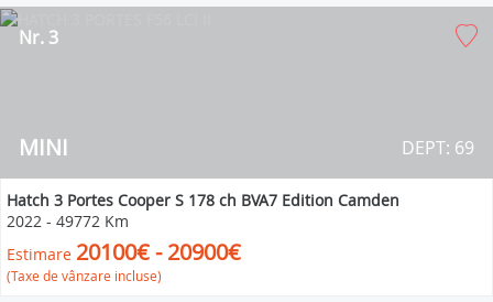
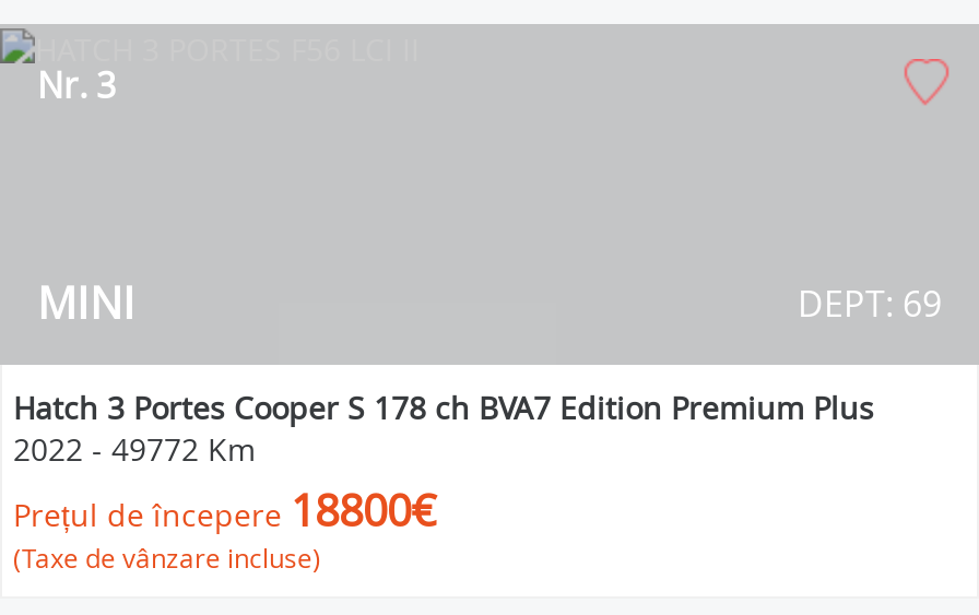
- Hatch 3 Portes Cooper S 178 ch BVA7 Edition Camden
+ Hatch 3 Portes Cooper S 178 ch BVA7 Edition Premium Plus

- Estimare 20100€ - 20900€
+ Prețul de începere 18800€
